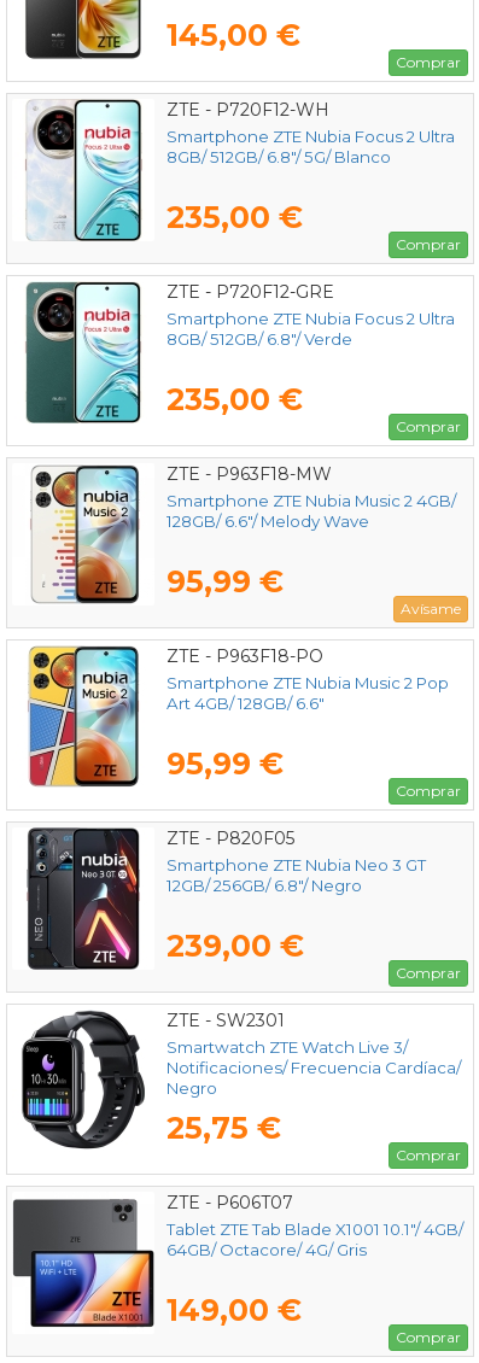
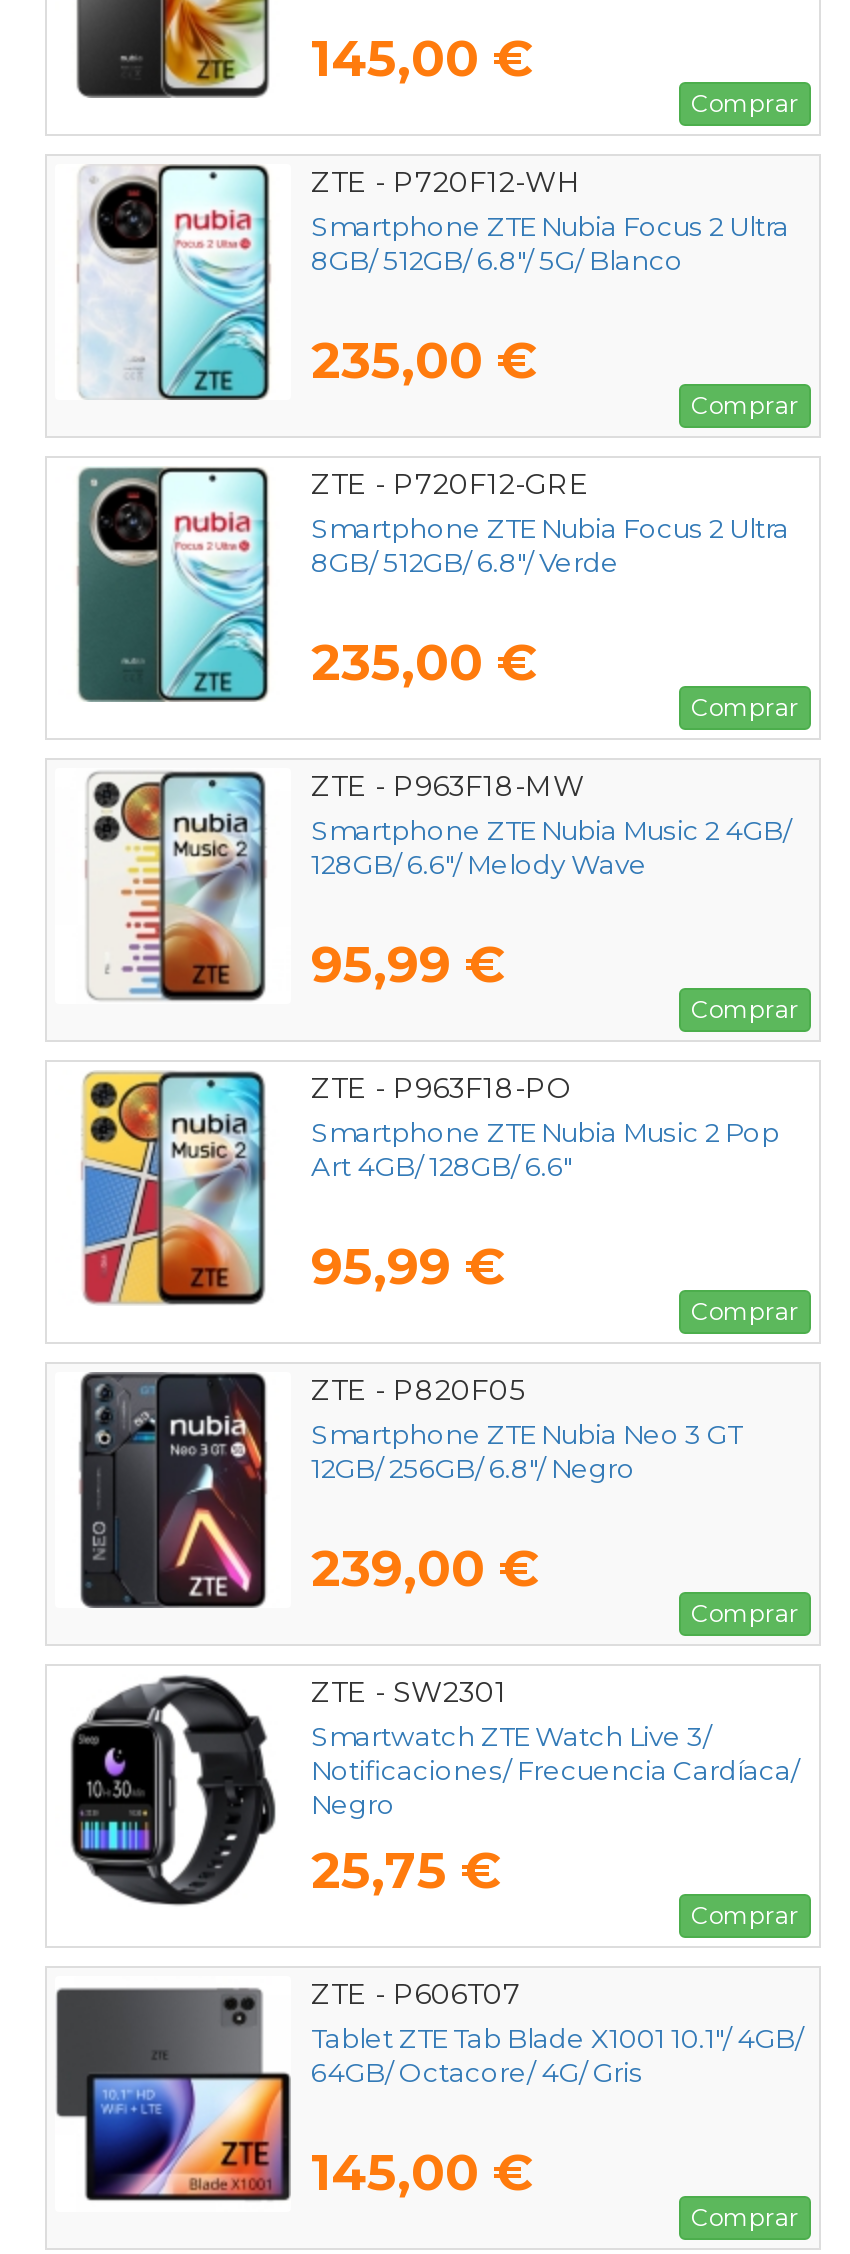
- Avísame
+ Comprar

- 149,00 €
+ 145,00 €
